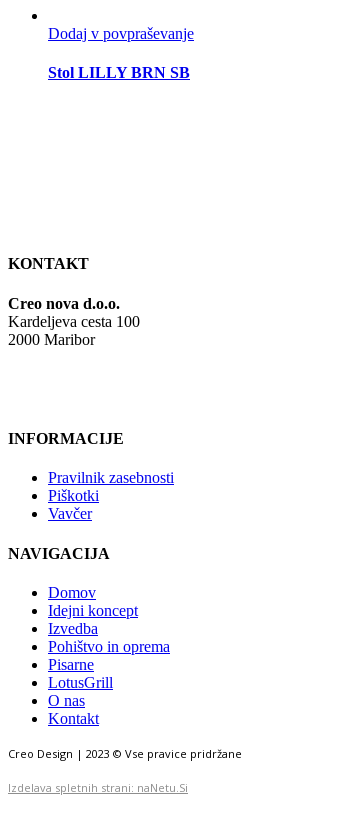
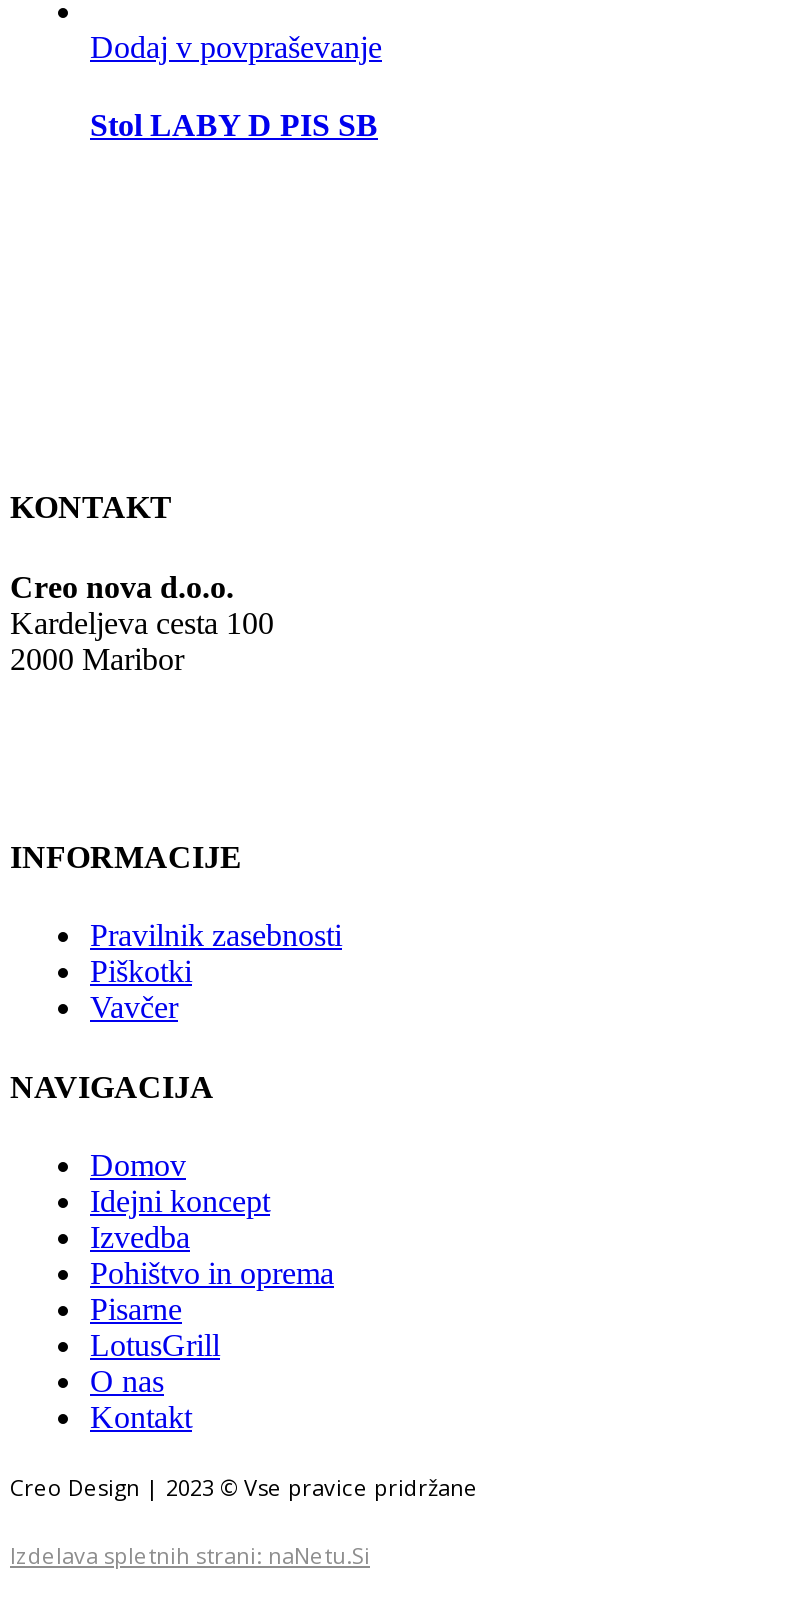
- Stol LILLY BRN SB
+ Stol LABY D PIS SB
